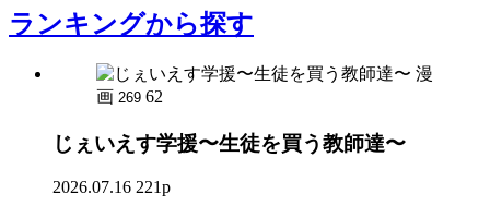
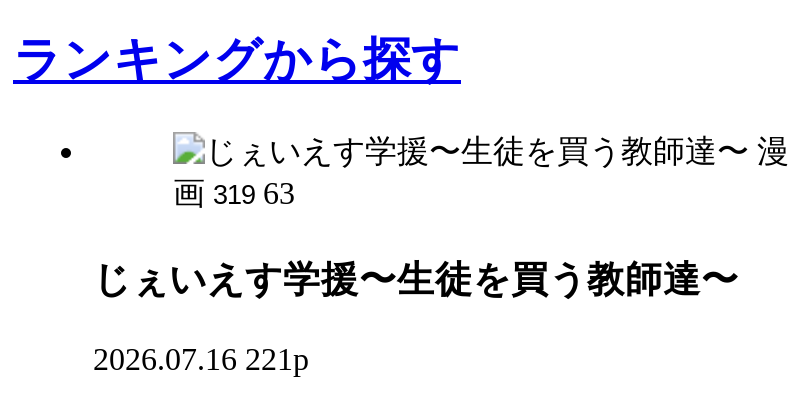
- 画 269 62
+ 画 319 63
